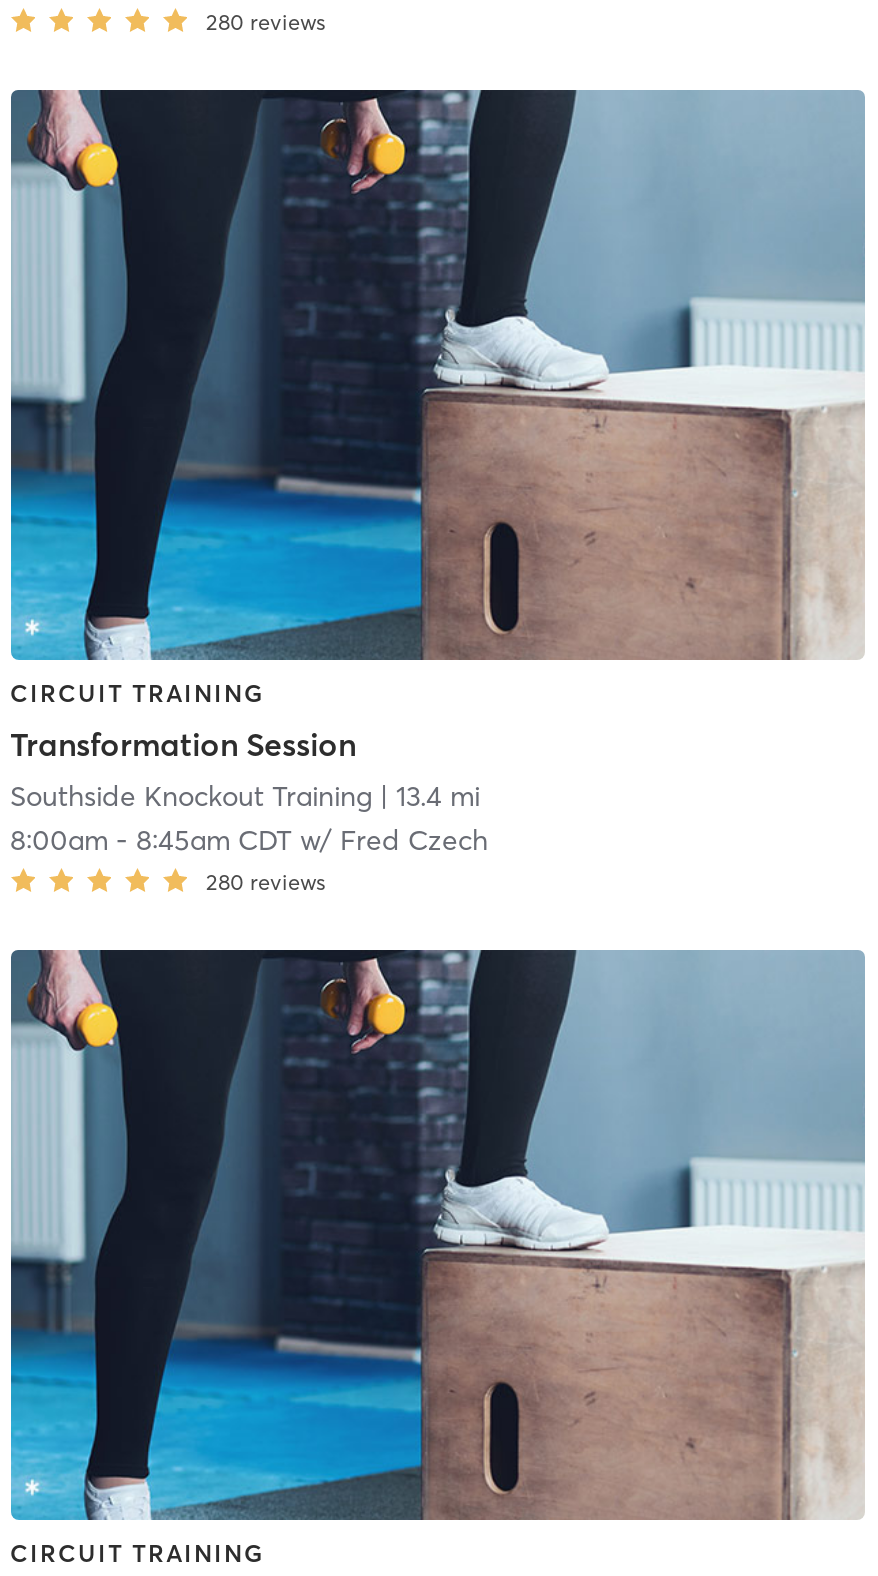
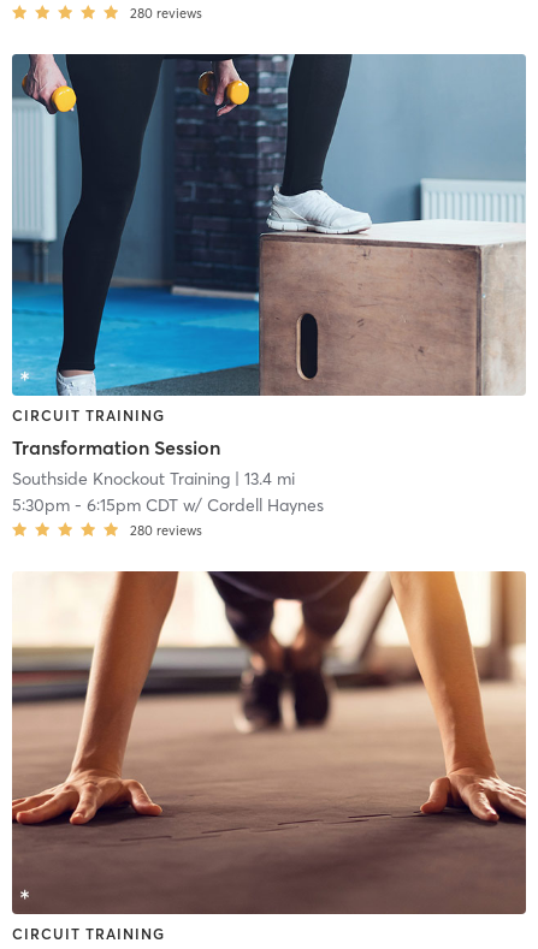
- 8:00am - 8:45am CDT w/ Fred Czech
+ 5:30pm - 6:15pm CDT w/ Cordell Haynes

- [image]
+ [image]
